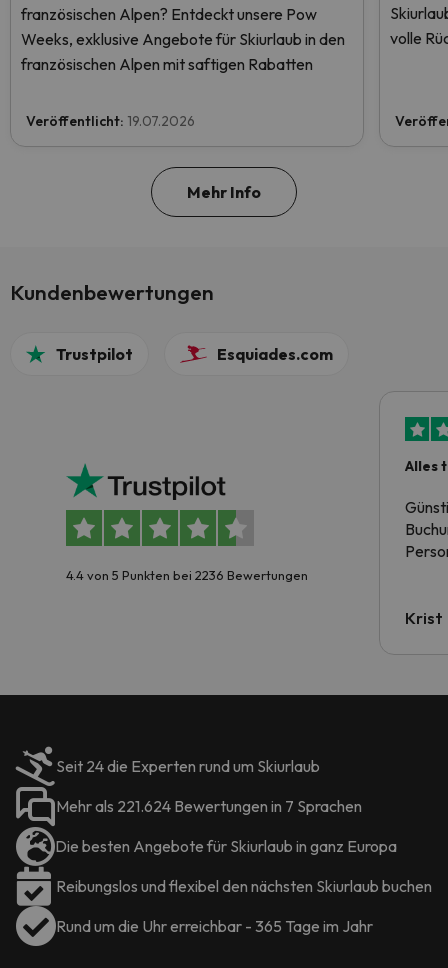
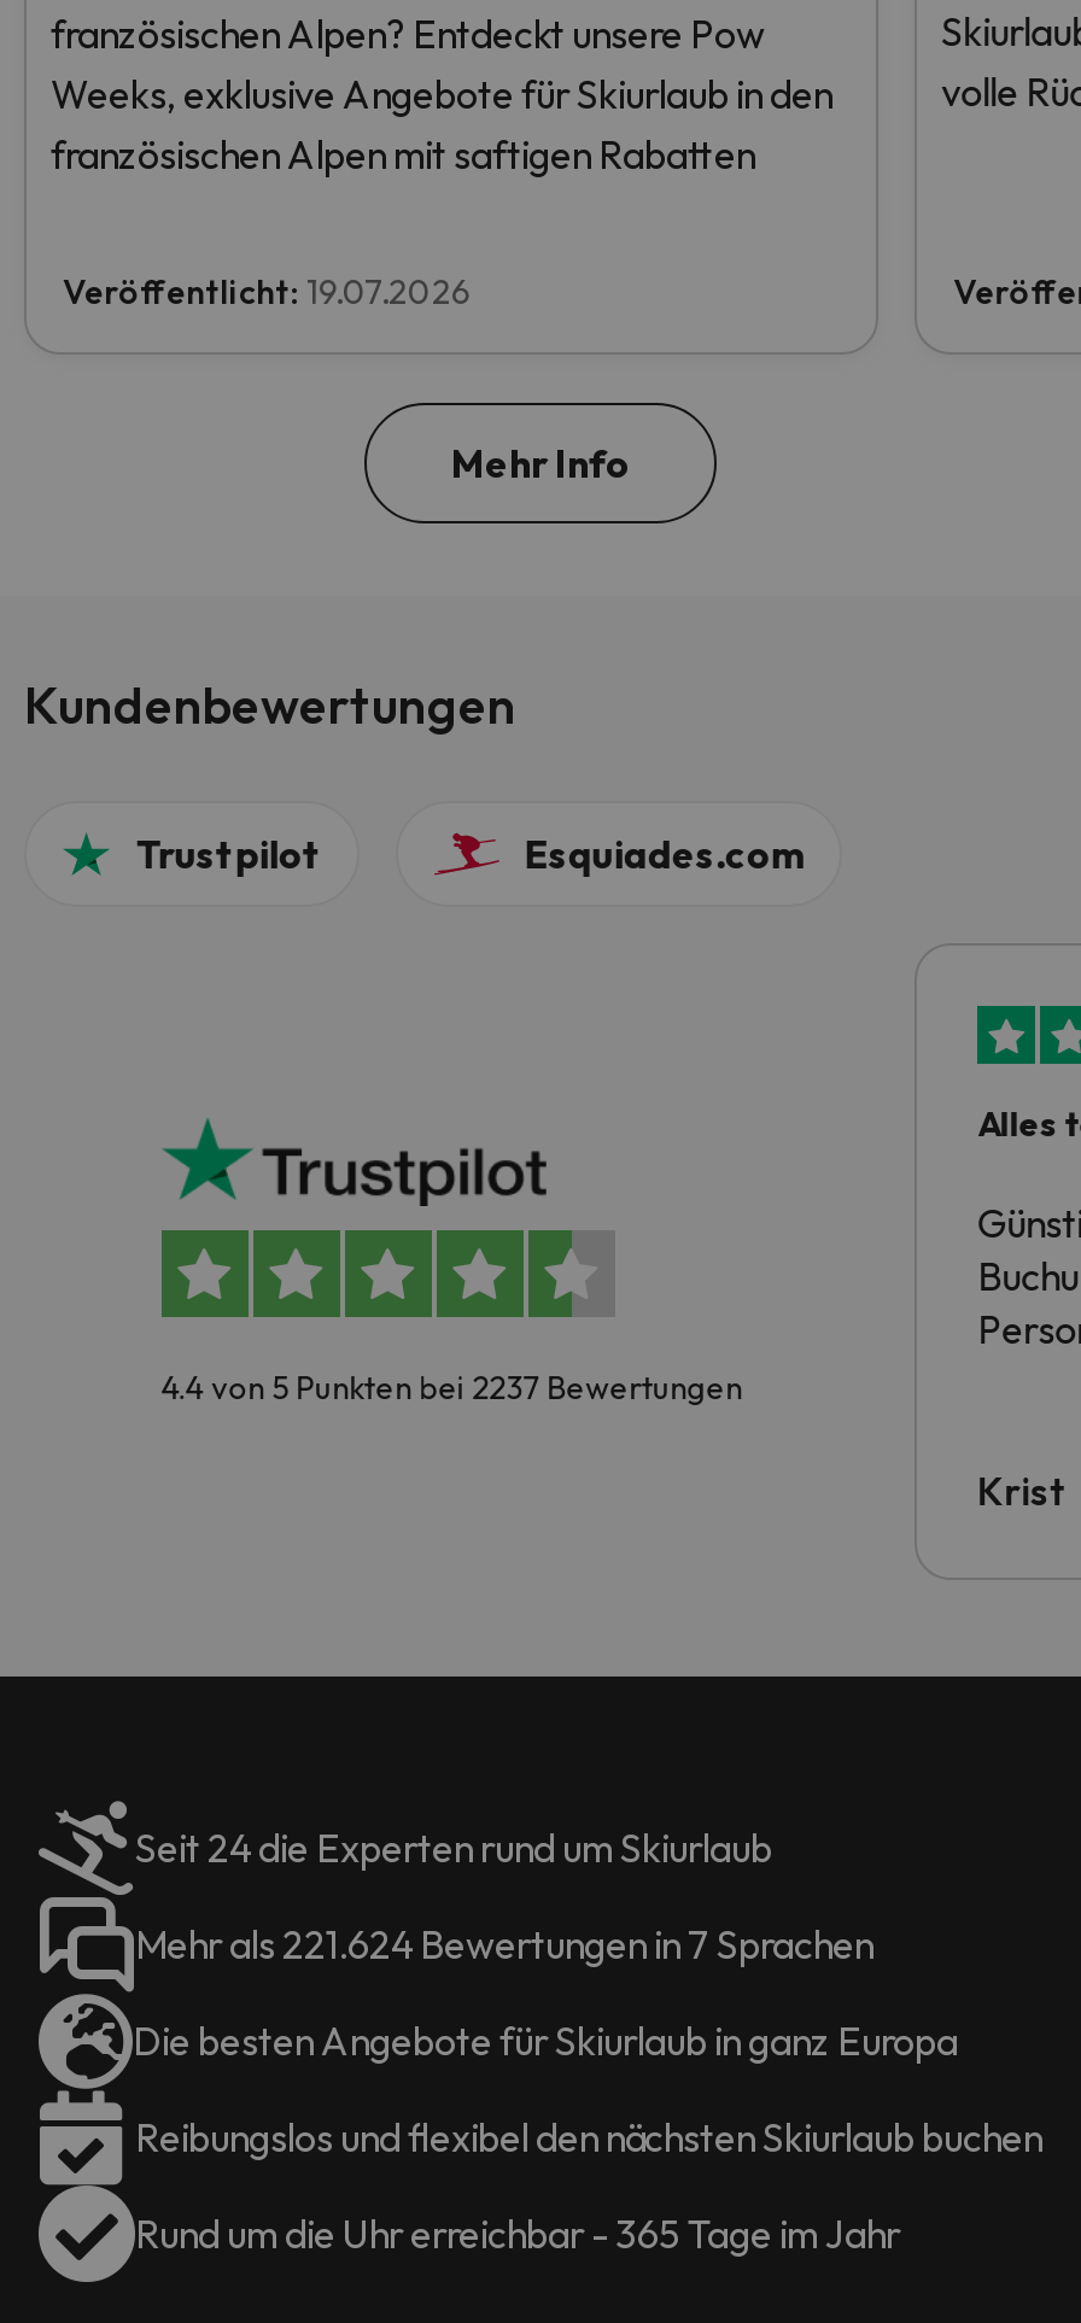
- 4.4 von 5 Punkten bei 2236 Bewertungen
+ 4.4 von 5 Punkten bei 2237 Bewertungen
